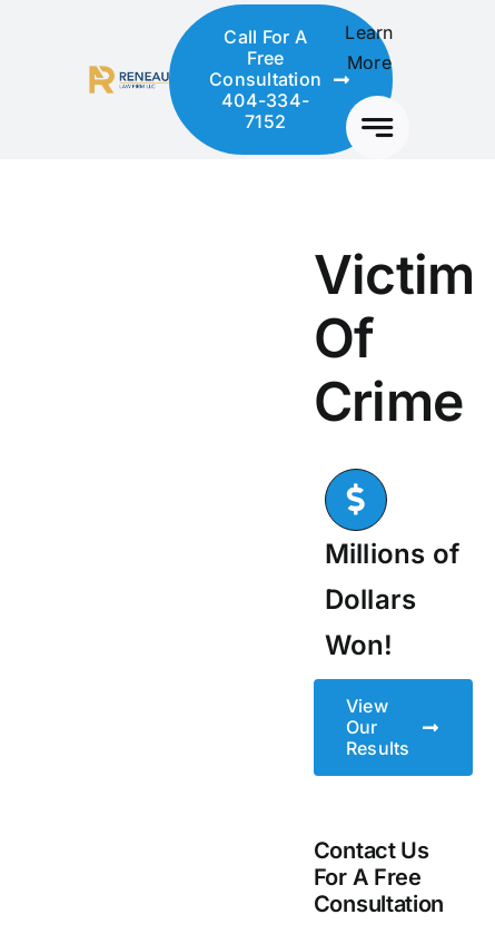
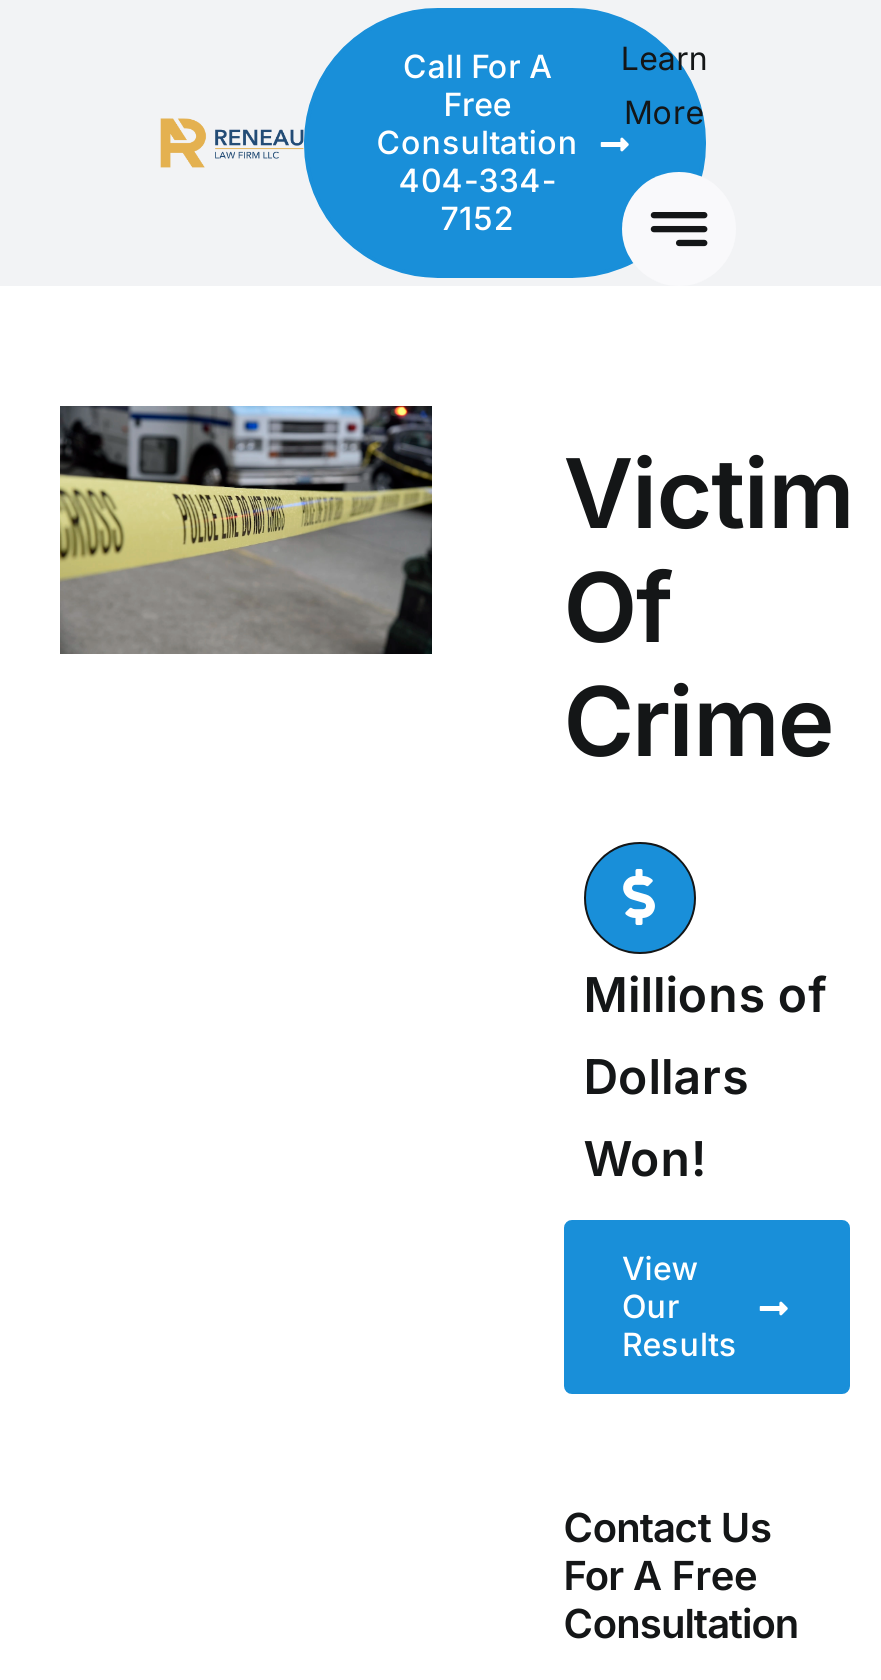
+ [image]
